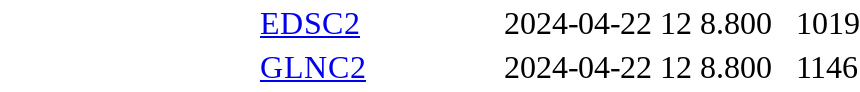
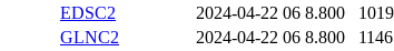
- 2024-04-22 12 8.800
+ 2024-04-22 06 8.800

- 2024-04-22 12 8.800
+ 2024-04-22 06 8.800
